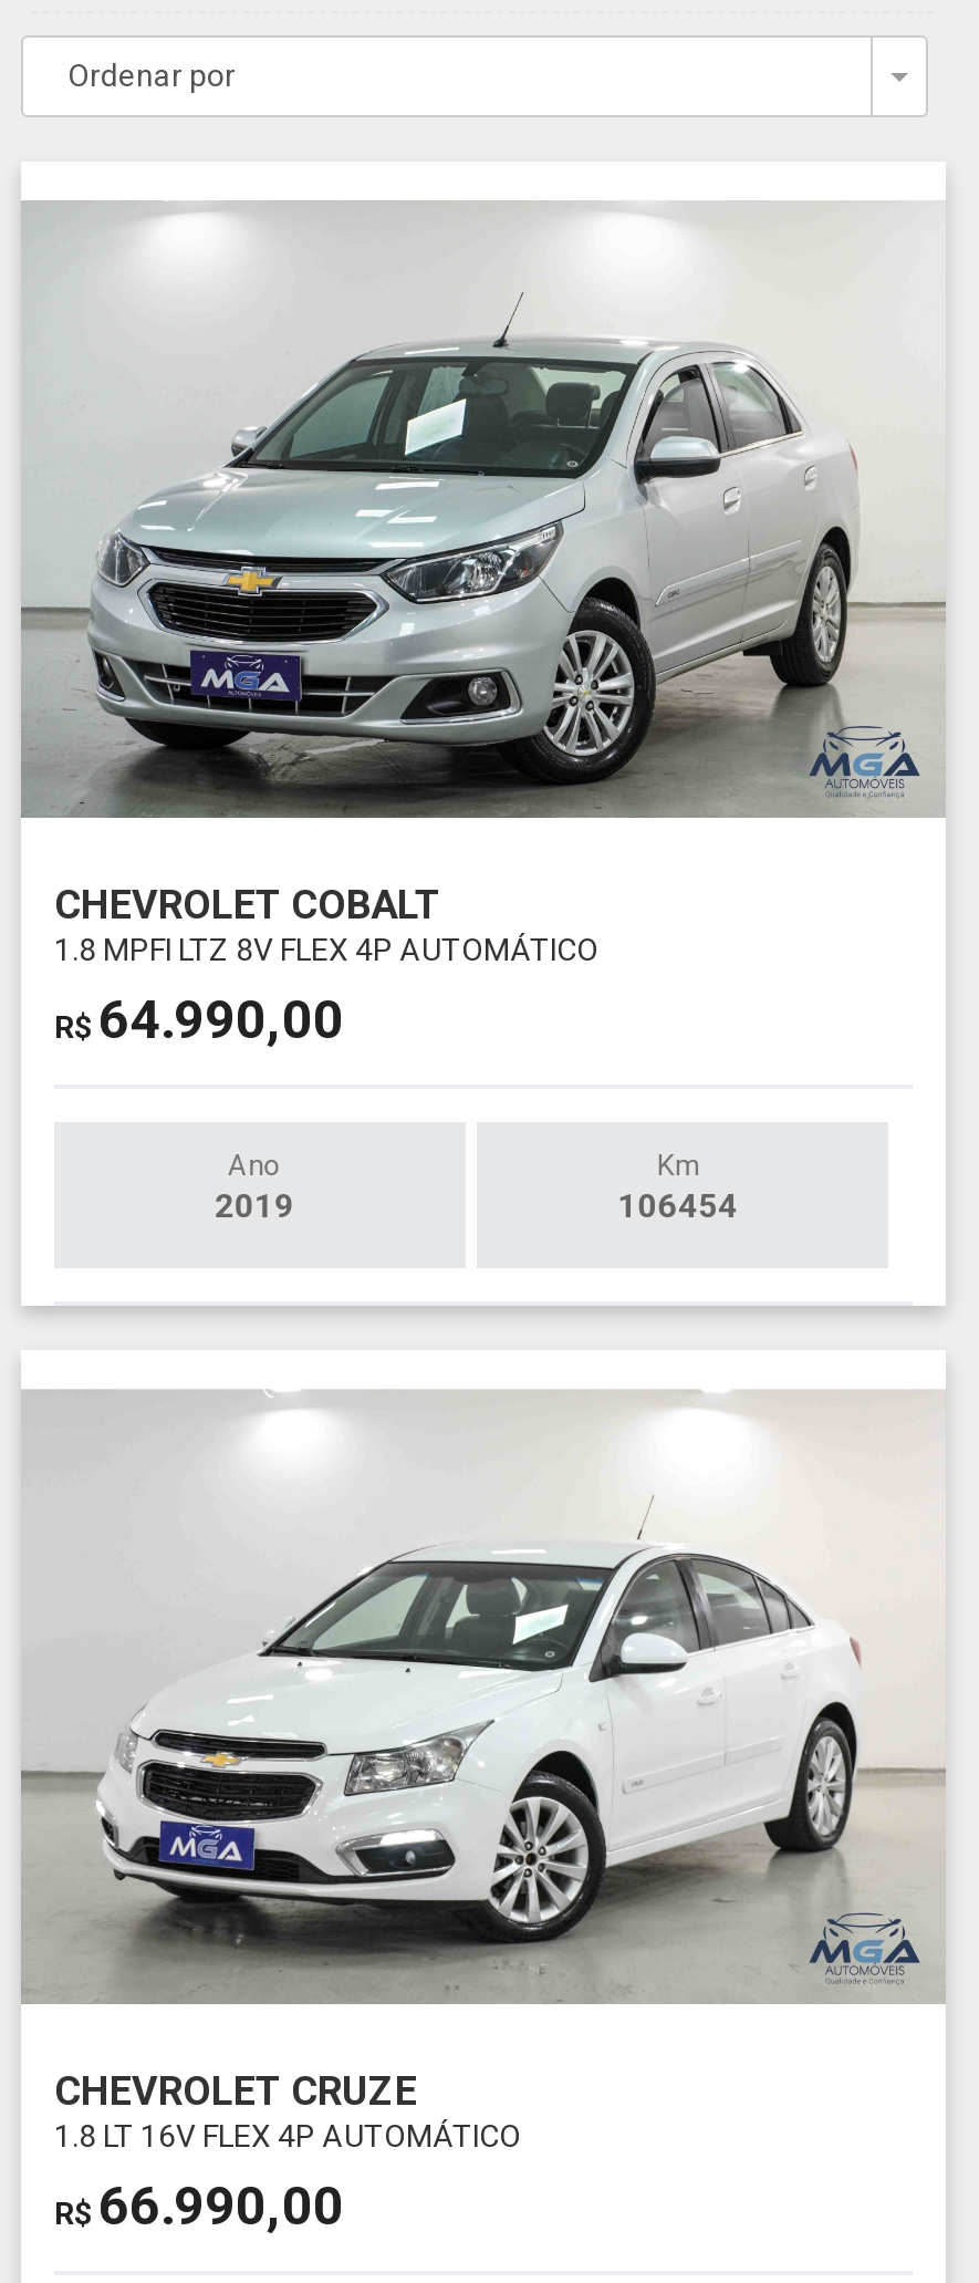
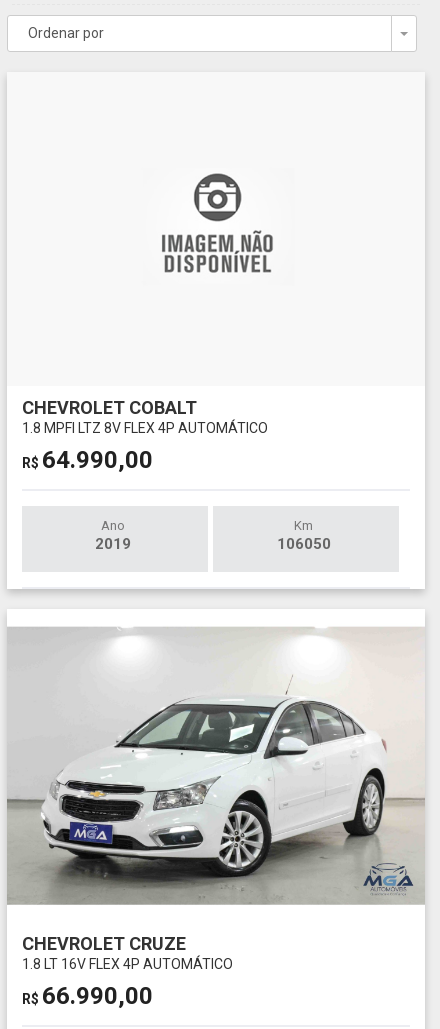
- [image]

- 106454
+ 106050
